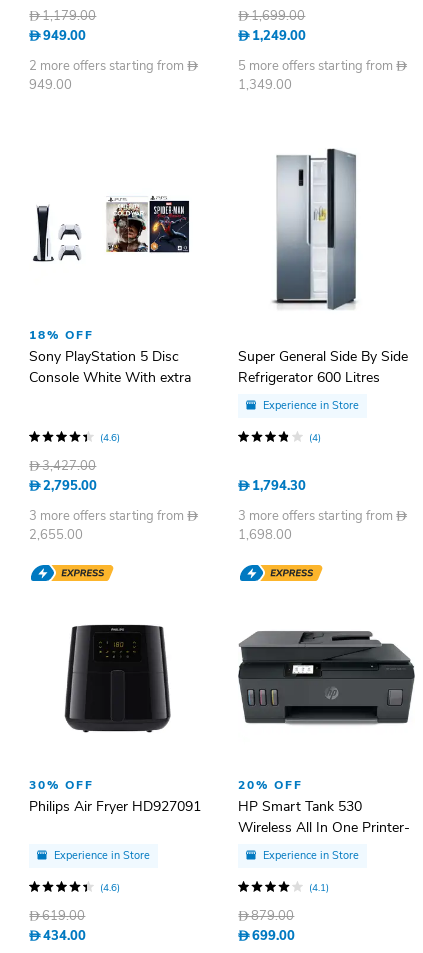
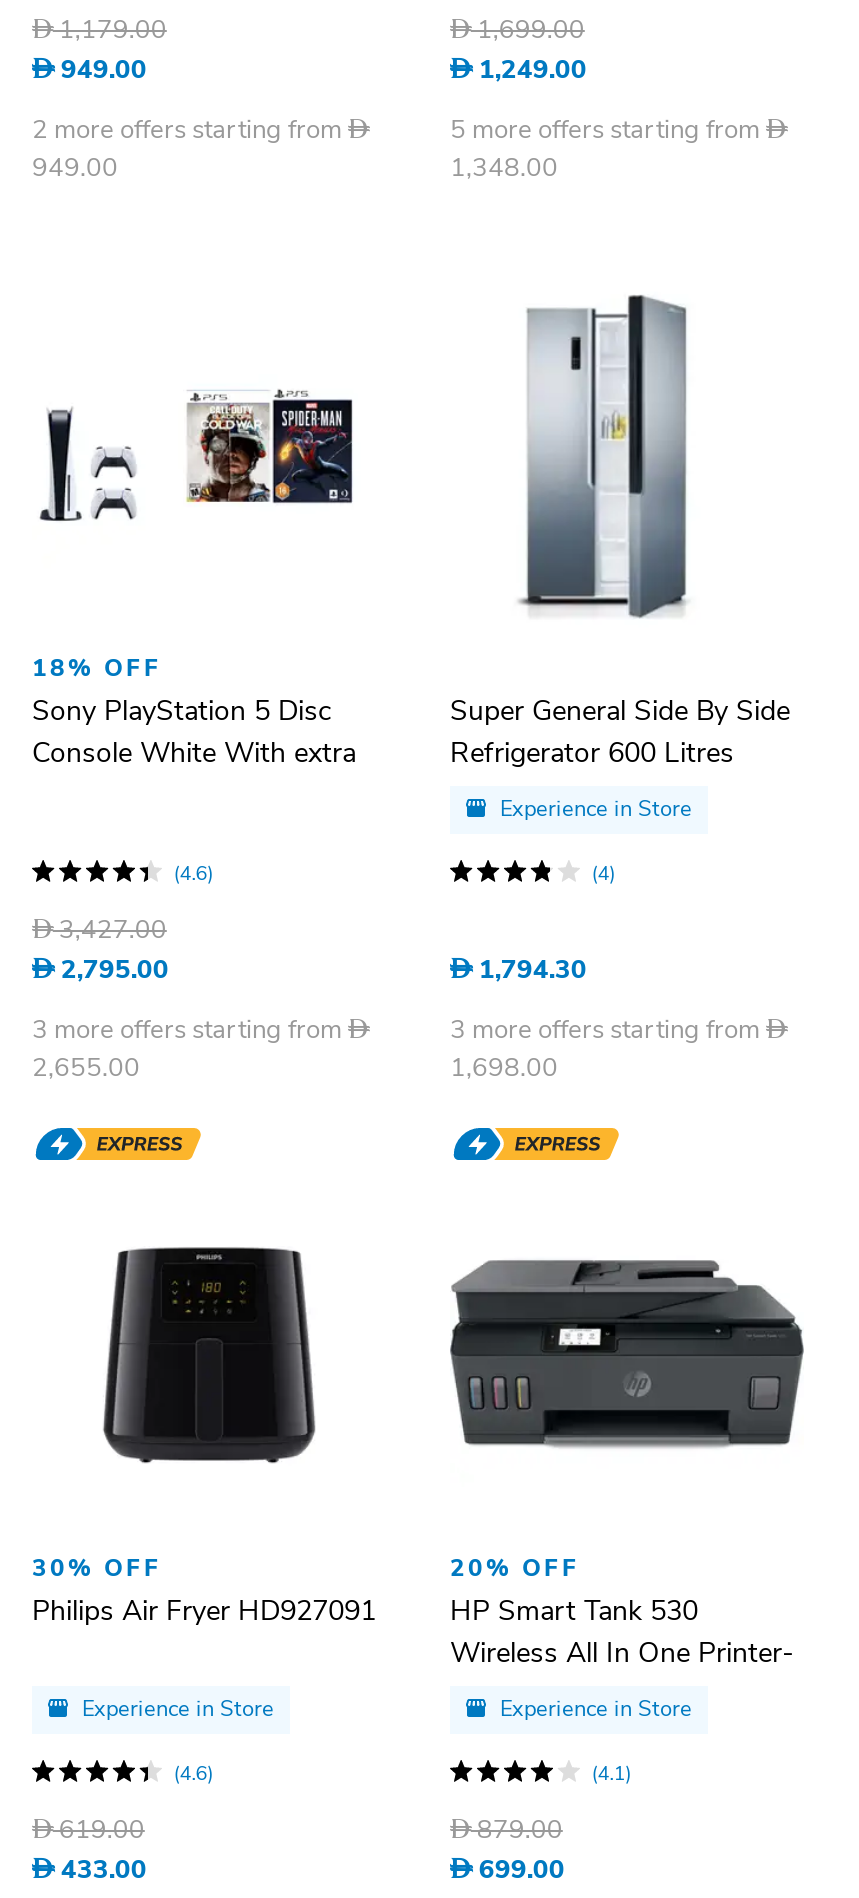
- 1,349.00
+ 1,348.00

- D 434.00
+ D 433.00
